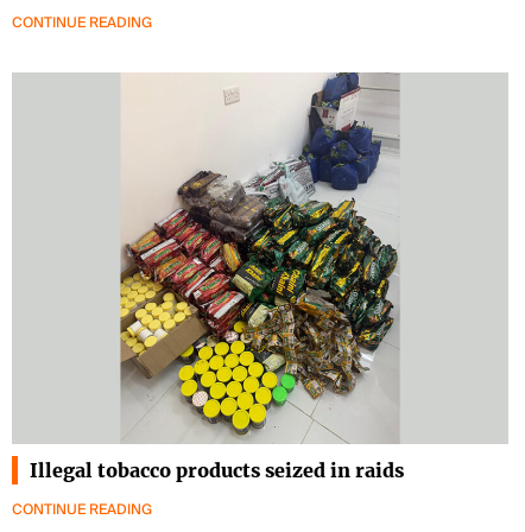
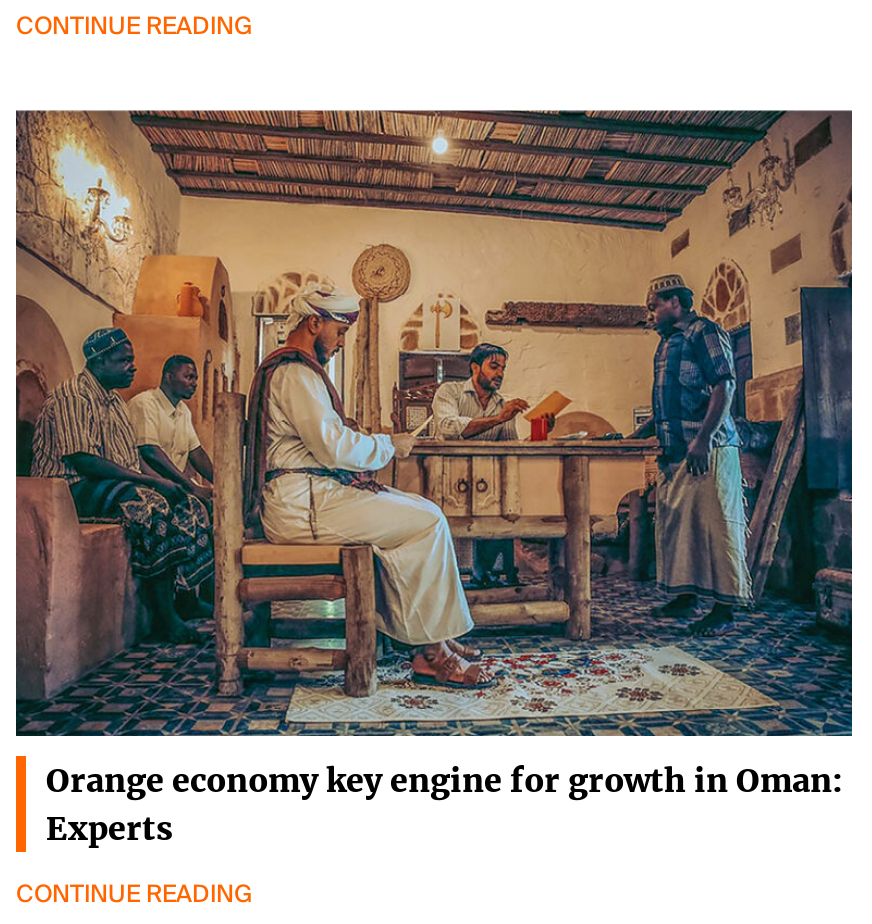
- [image]
- Illegal tobacco products seized in raids
+ [image]
+ Orange economy key engine for growth in Oman:
+ Experts
